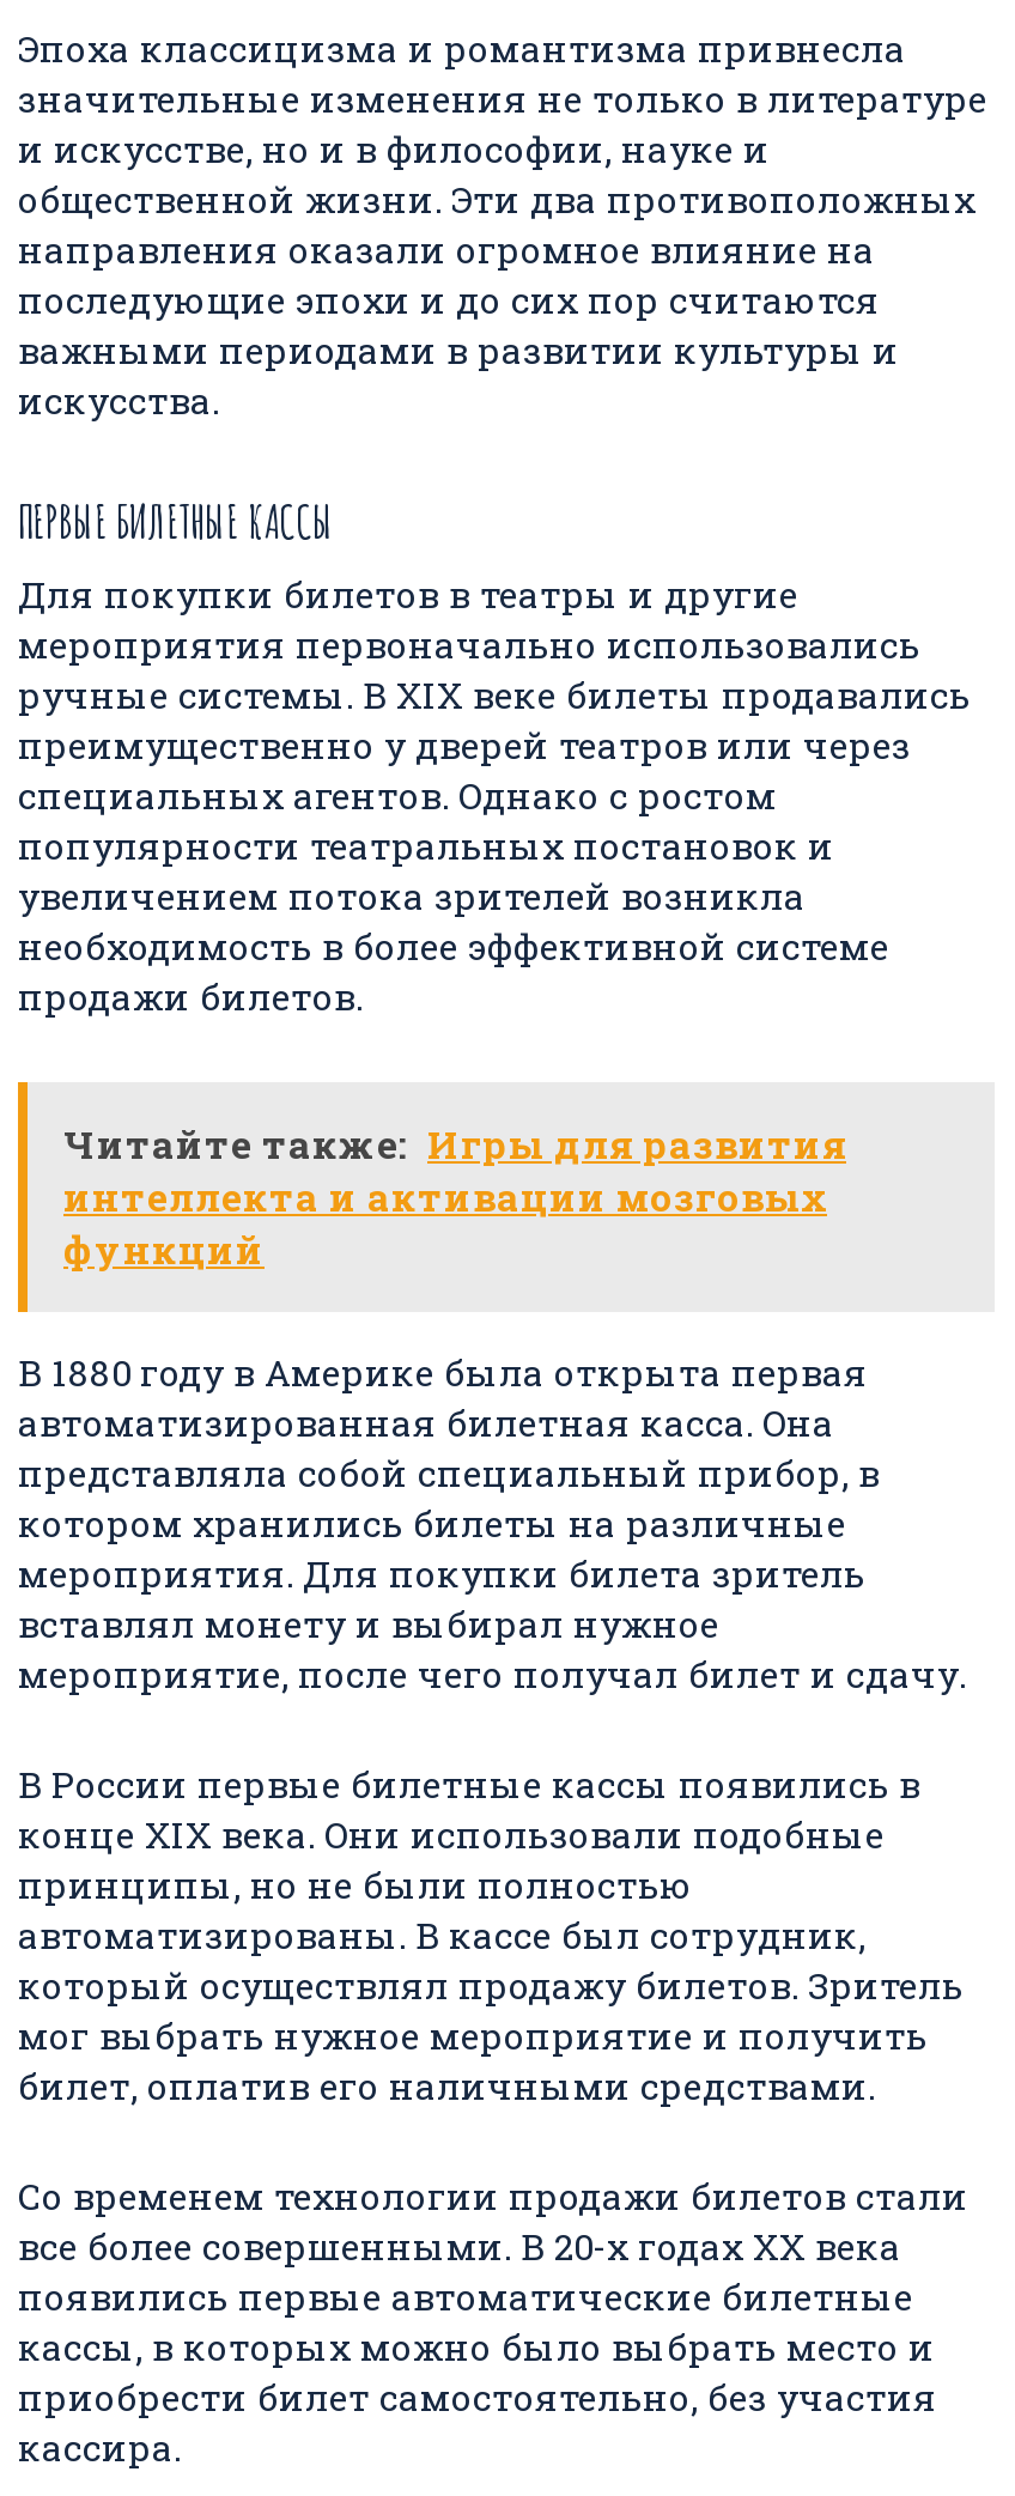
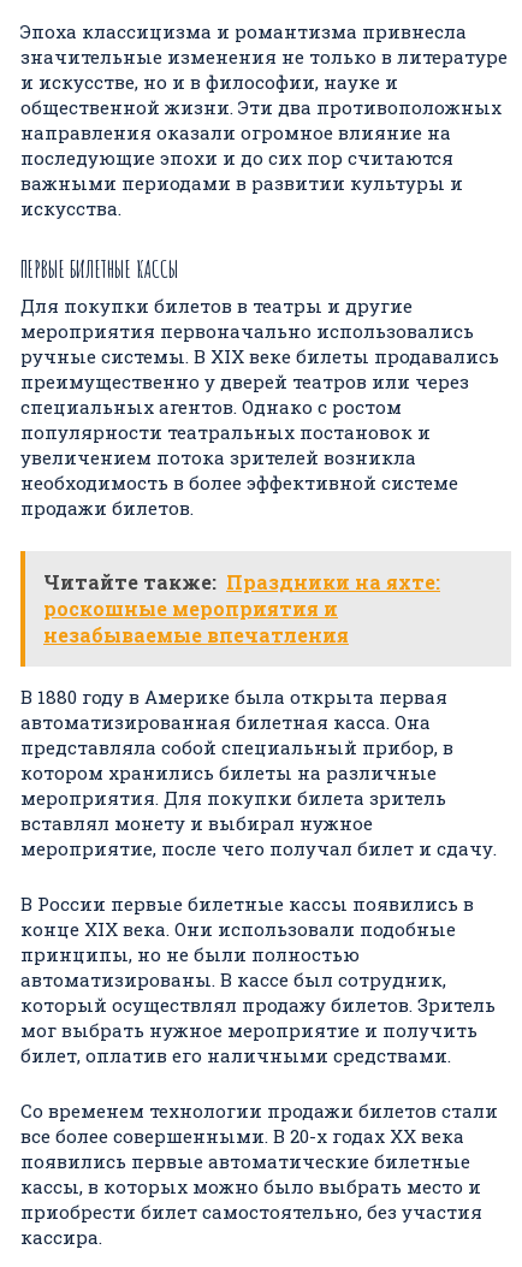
- Читайте также: Игры для развития
- интеллекта и активации мозговых
- функций
+ Читайте также: Праздники на яхте:
+ роскошные мероприятия и
+ незабываемые впечатления
